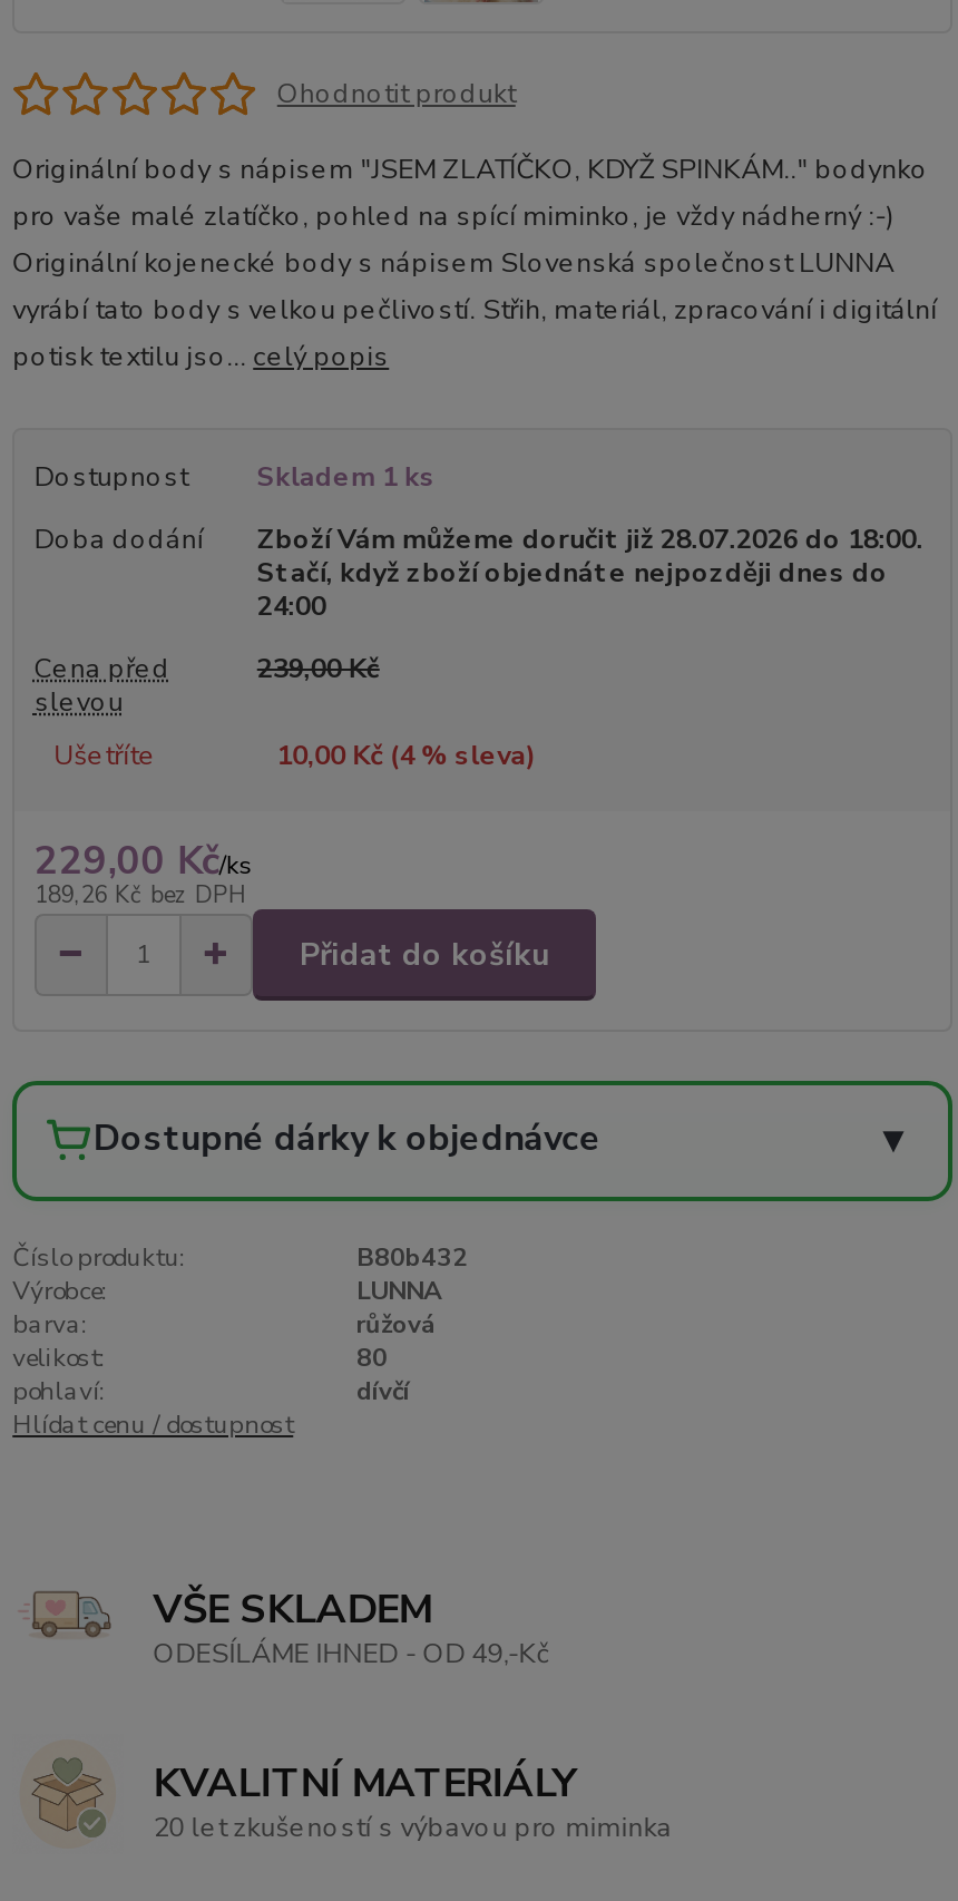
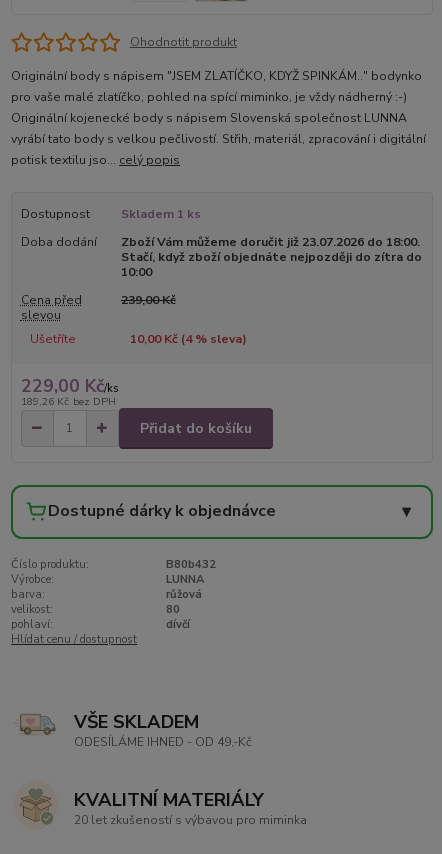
- Zboží Vám můžeme doručit již 28.07.2026 do 18:00.
- Stačí, když zboží objednáte nejpozději dnes do
- 24:00
+ Zboží Vám můžeme doručit již 23.07.2026 do 18:00.
+ Stačí, když zboží objednáte nejpozději do zítra do
+ 10:00
